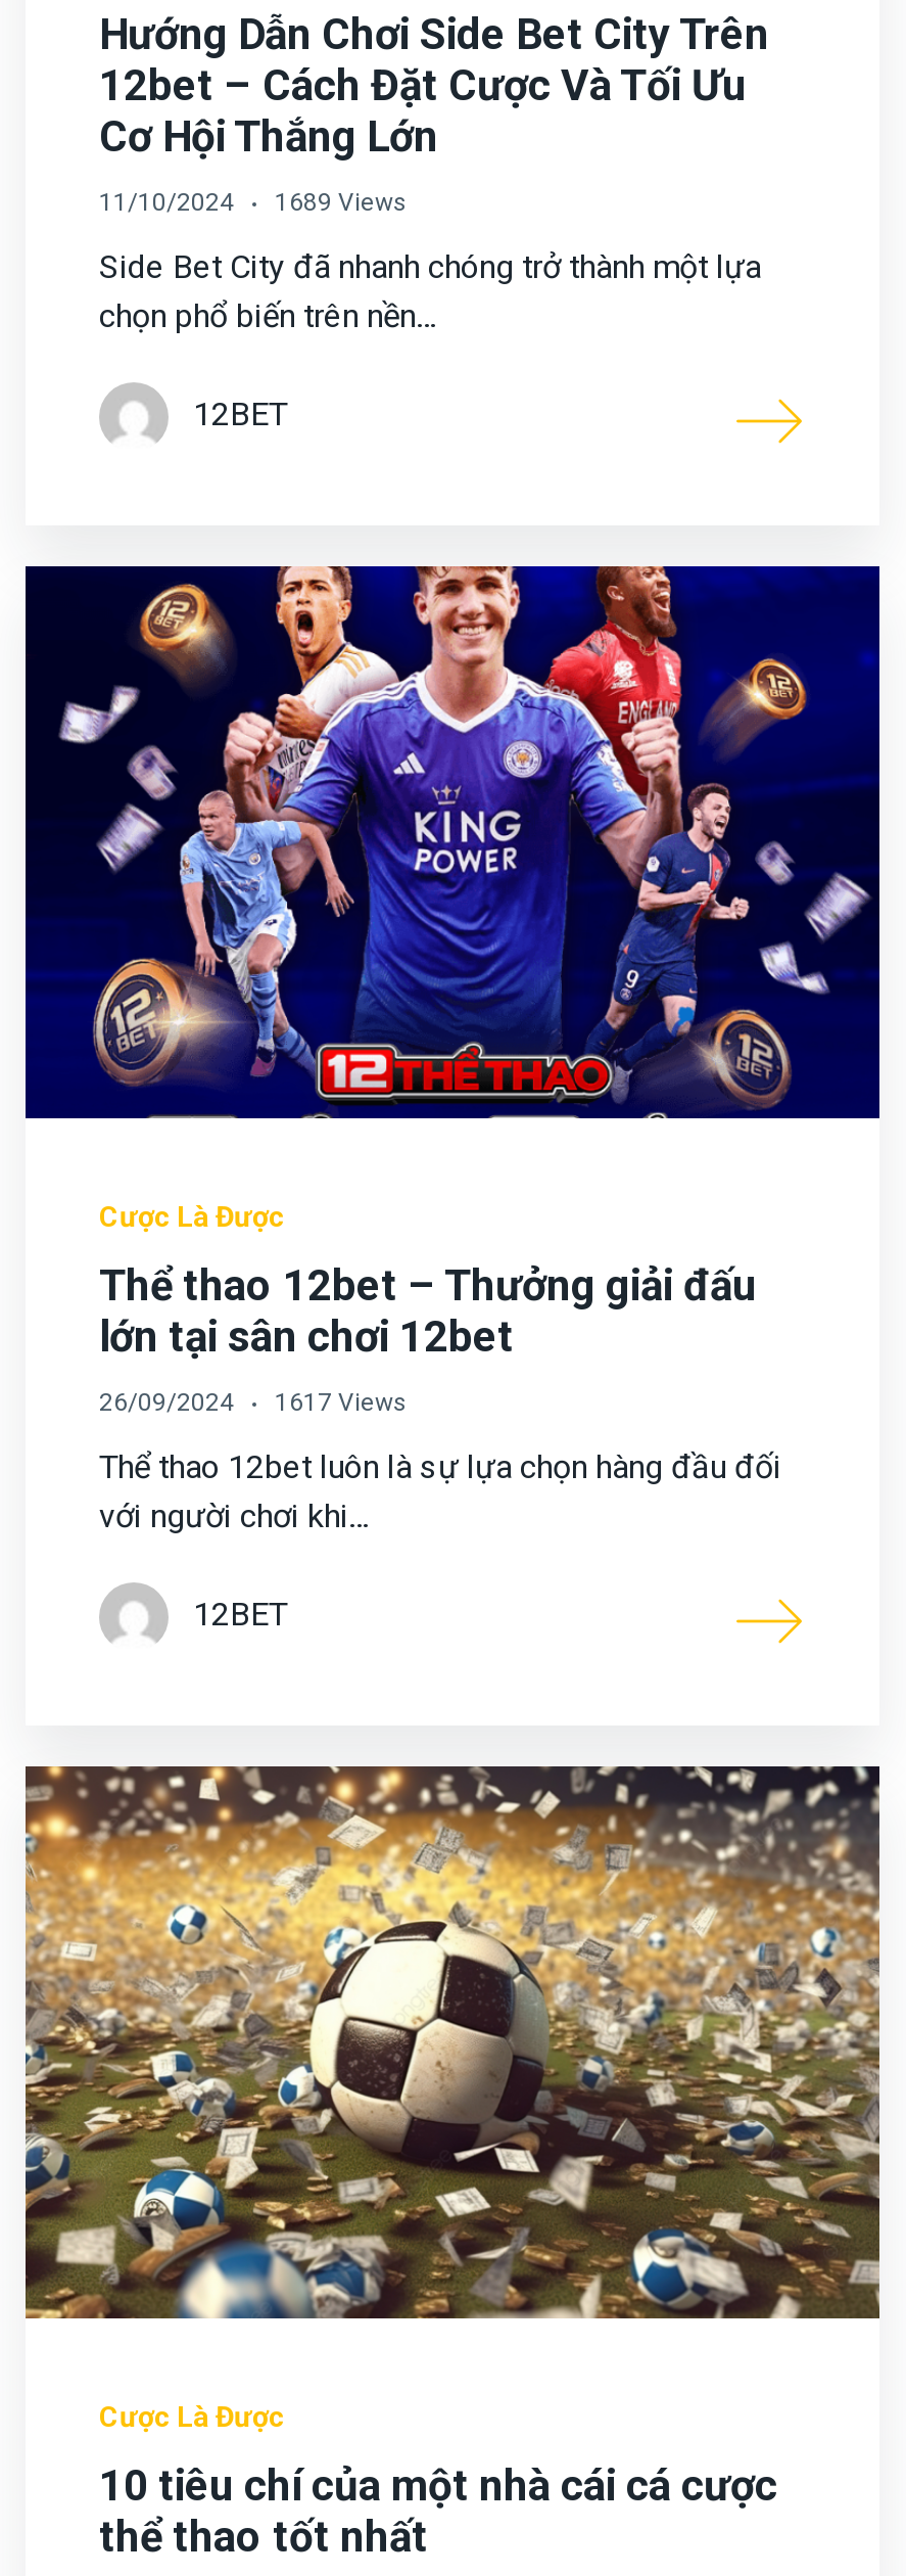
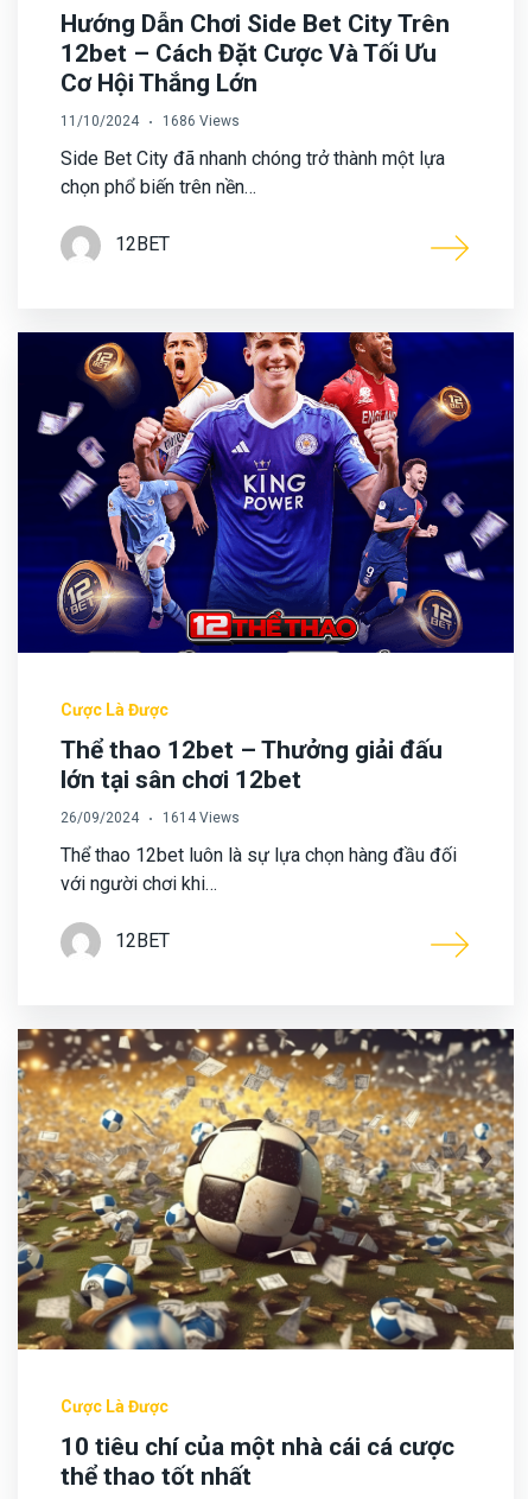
- 11/10/2024 1689 Views
+ 11/10/2024 1686 Views

- 26/09/2024 1617 Views
+ 26/09/2024 1614 Views
